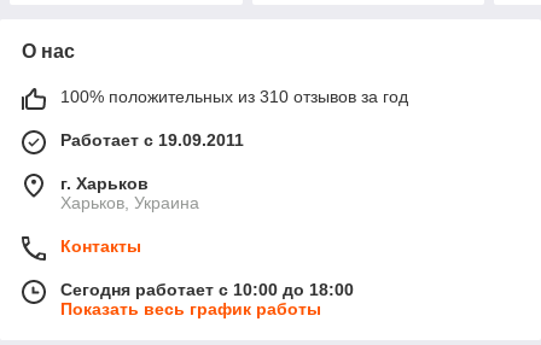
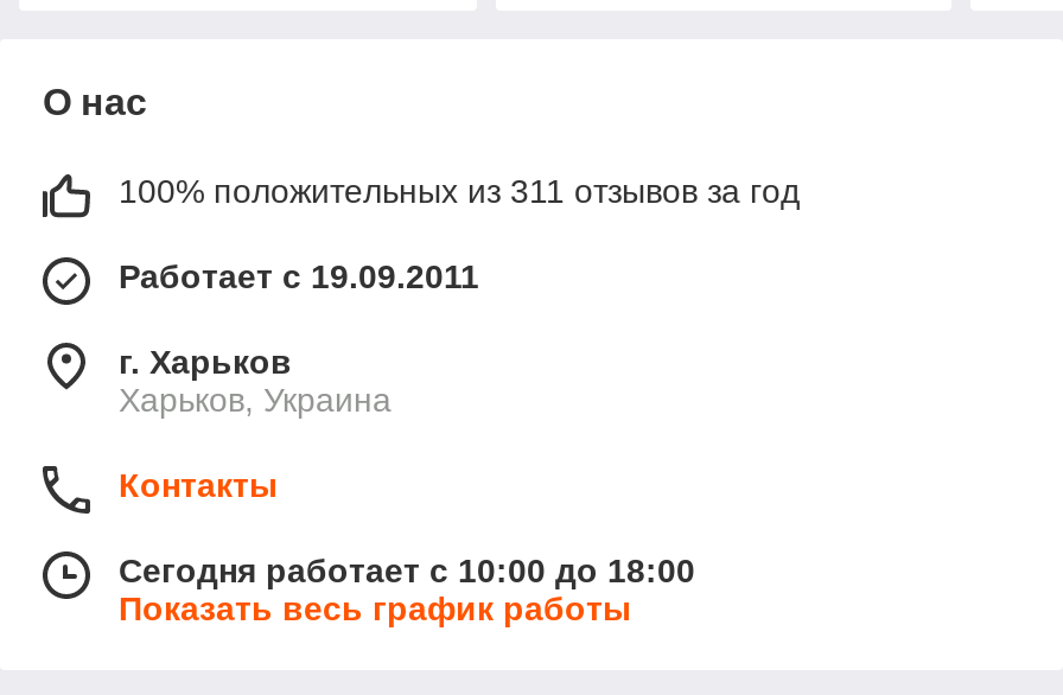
- 100% положительных из 310 отзывов за год
+ 100% положительных из 311 отзывов за год
